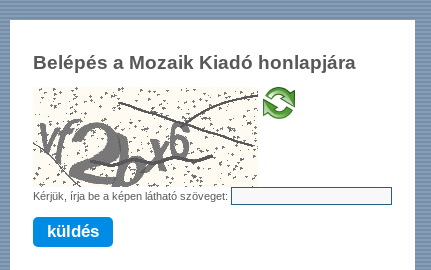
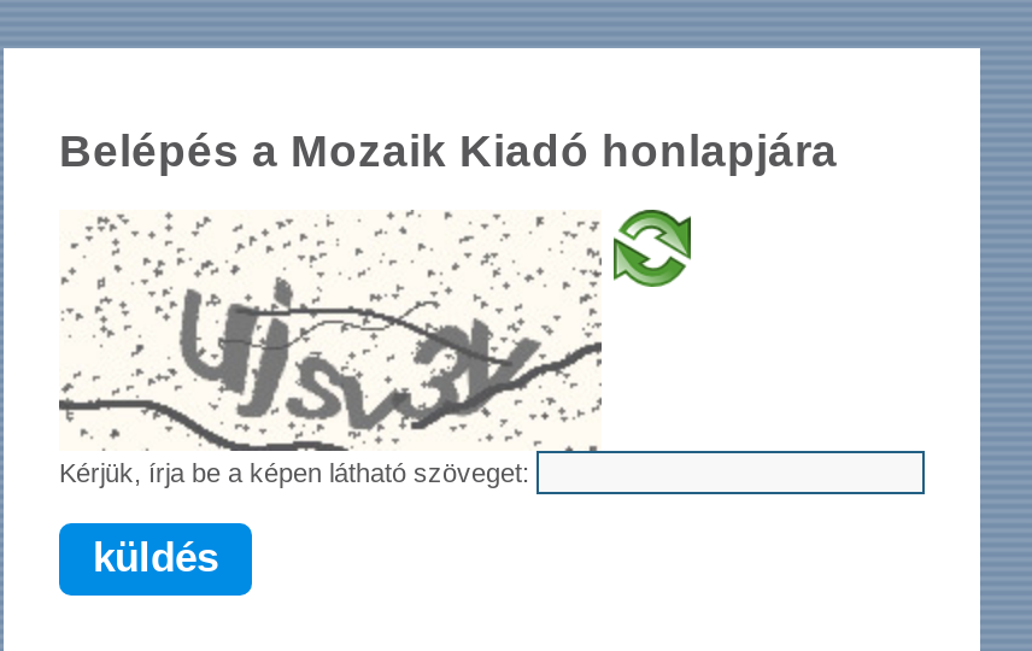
- [image]
+ [image]
